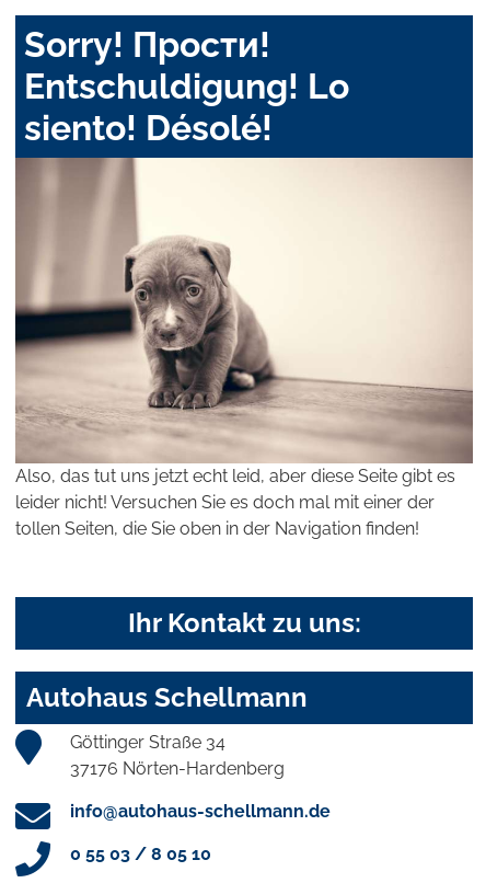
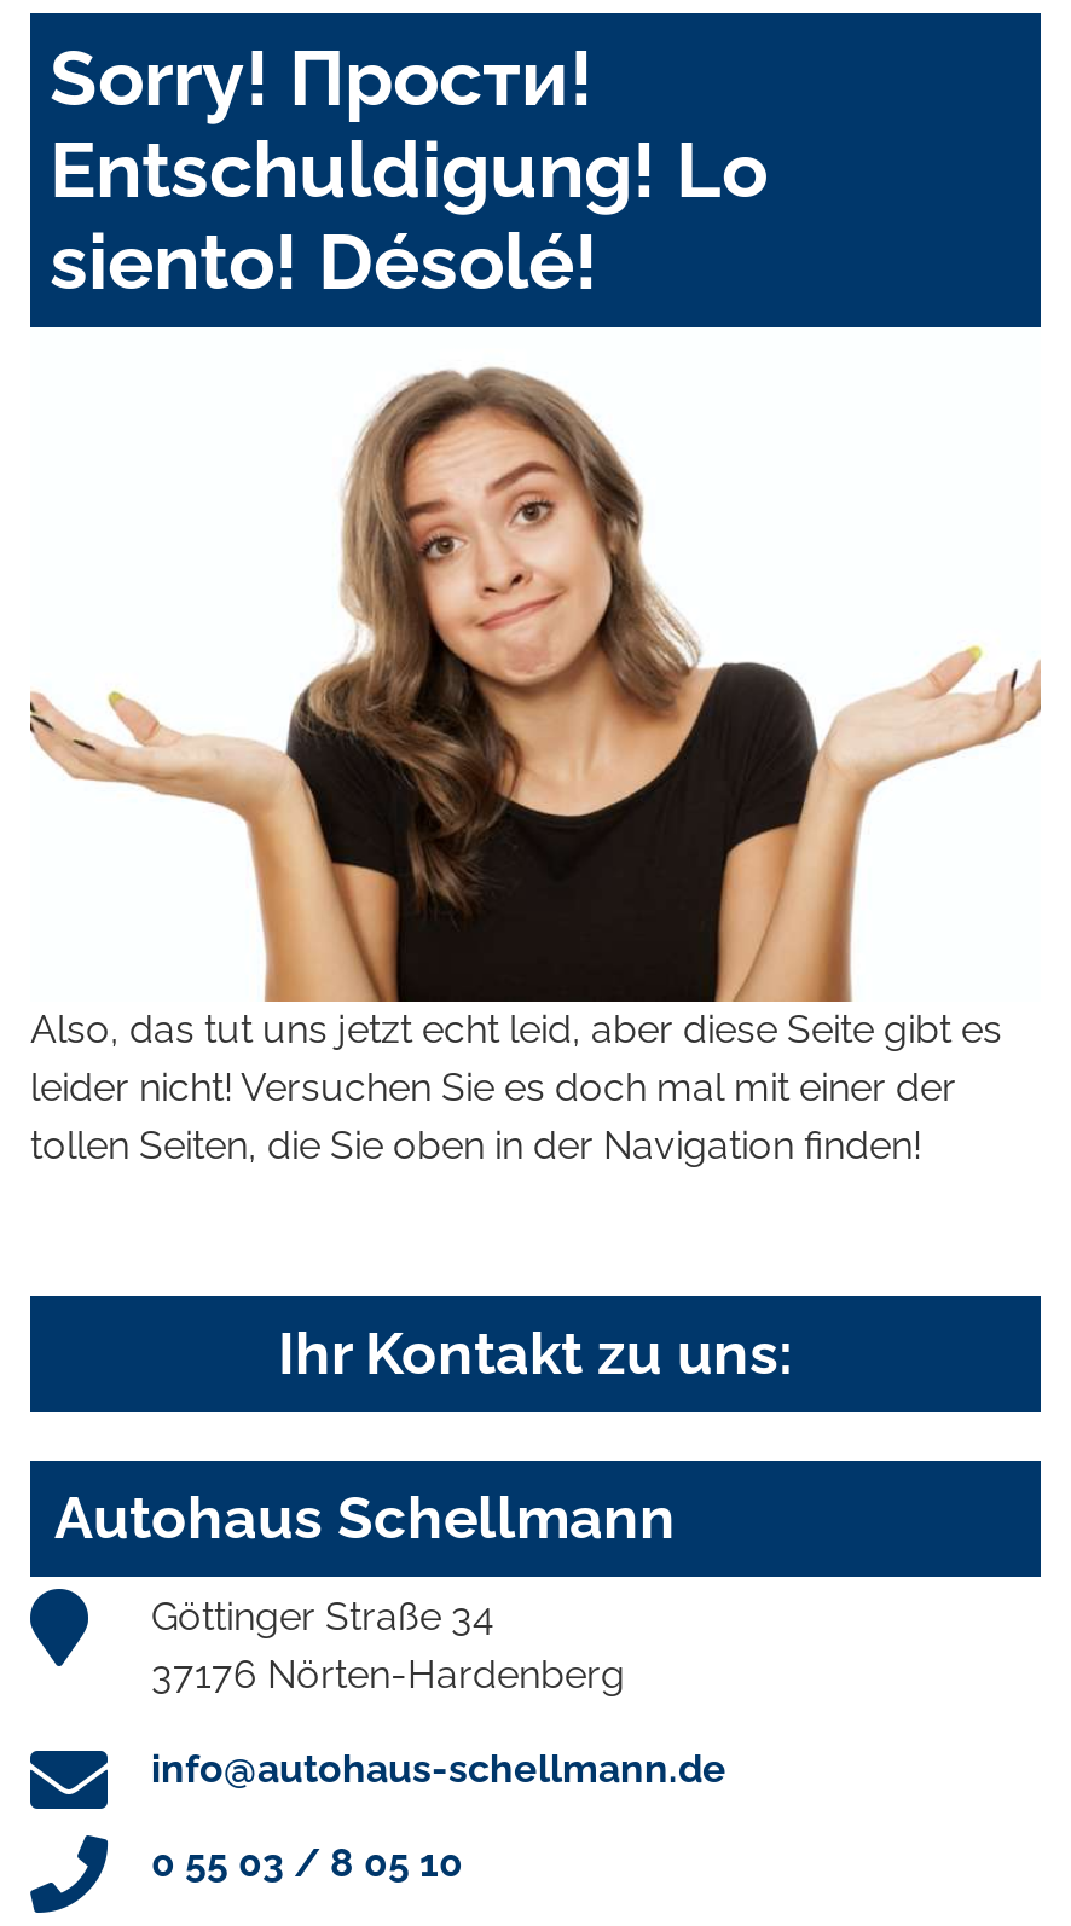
- [image]
+ [image]
